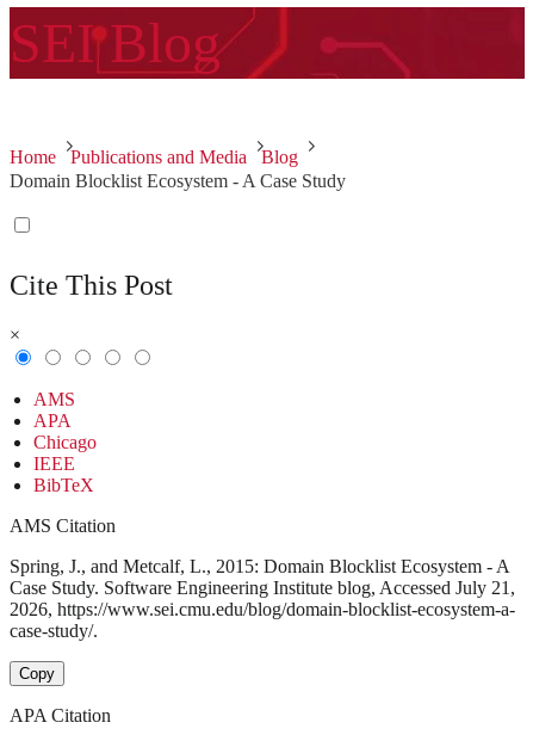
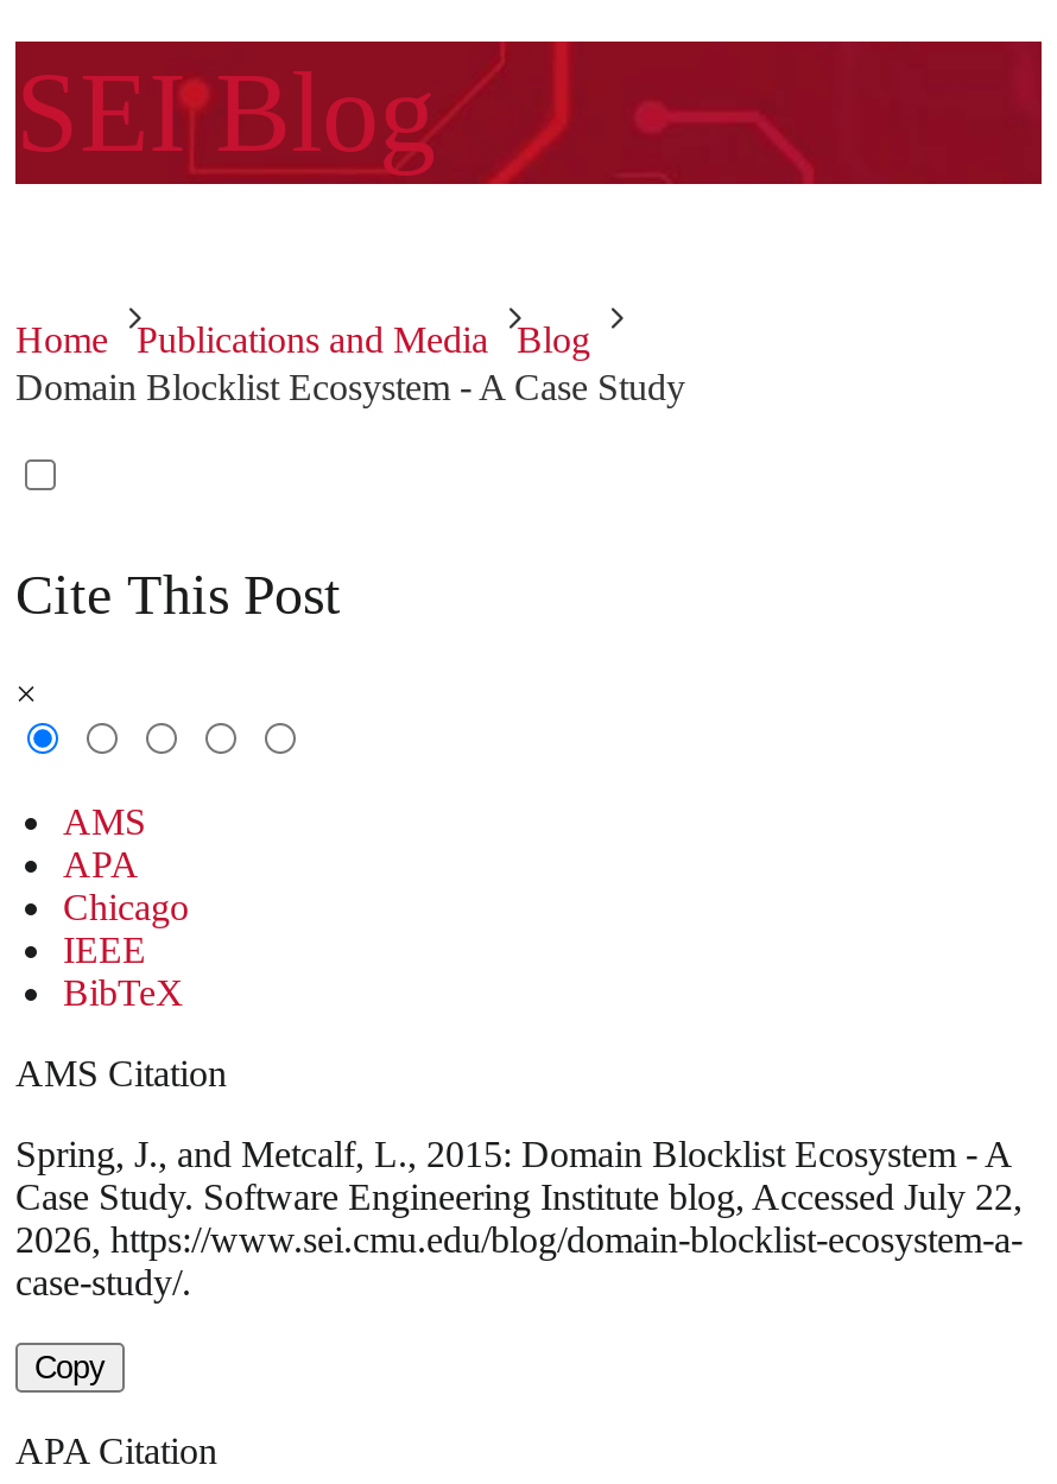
- Case Study. Software Engineering Institute blog, Accessed July 21,
+ Case Study. Software Engineering Institute blog, Accessed July 22,
